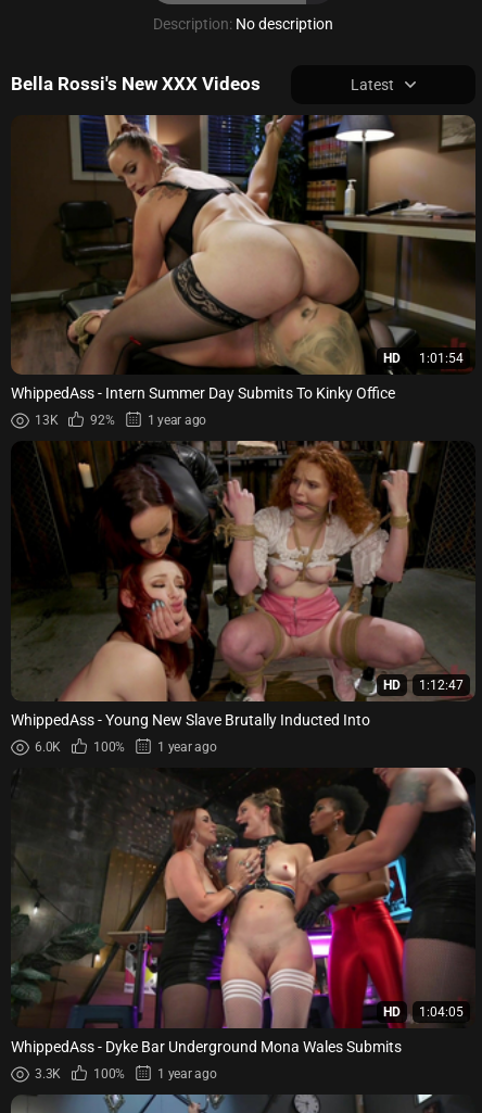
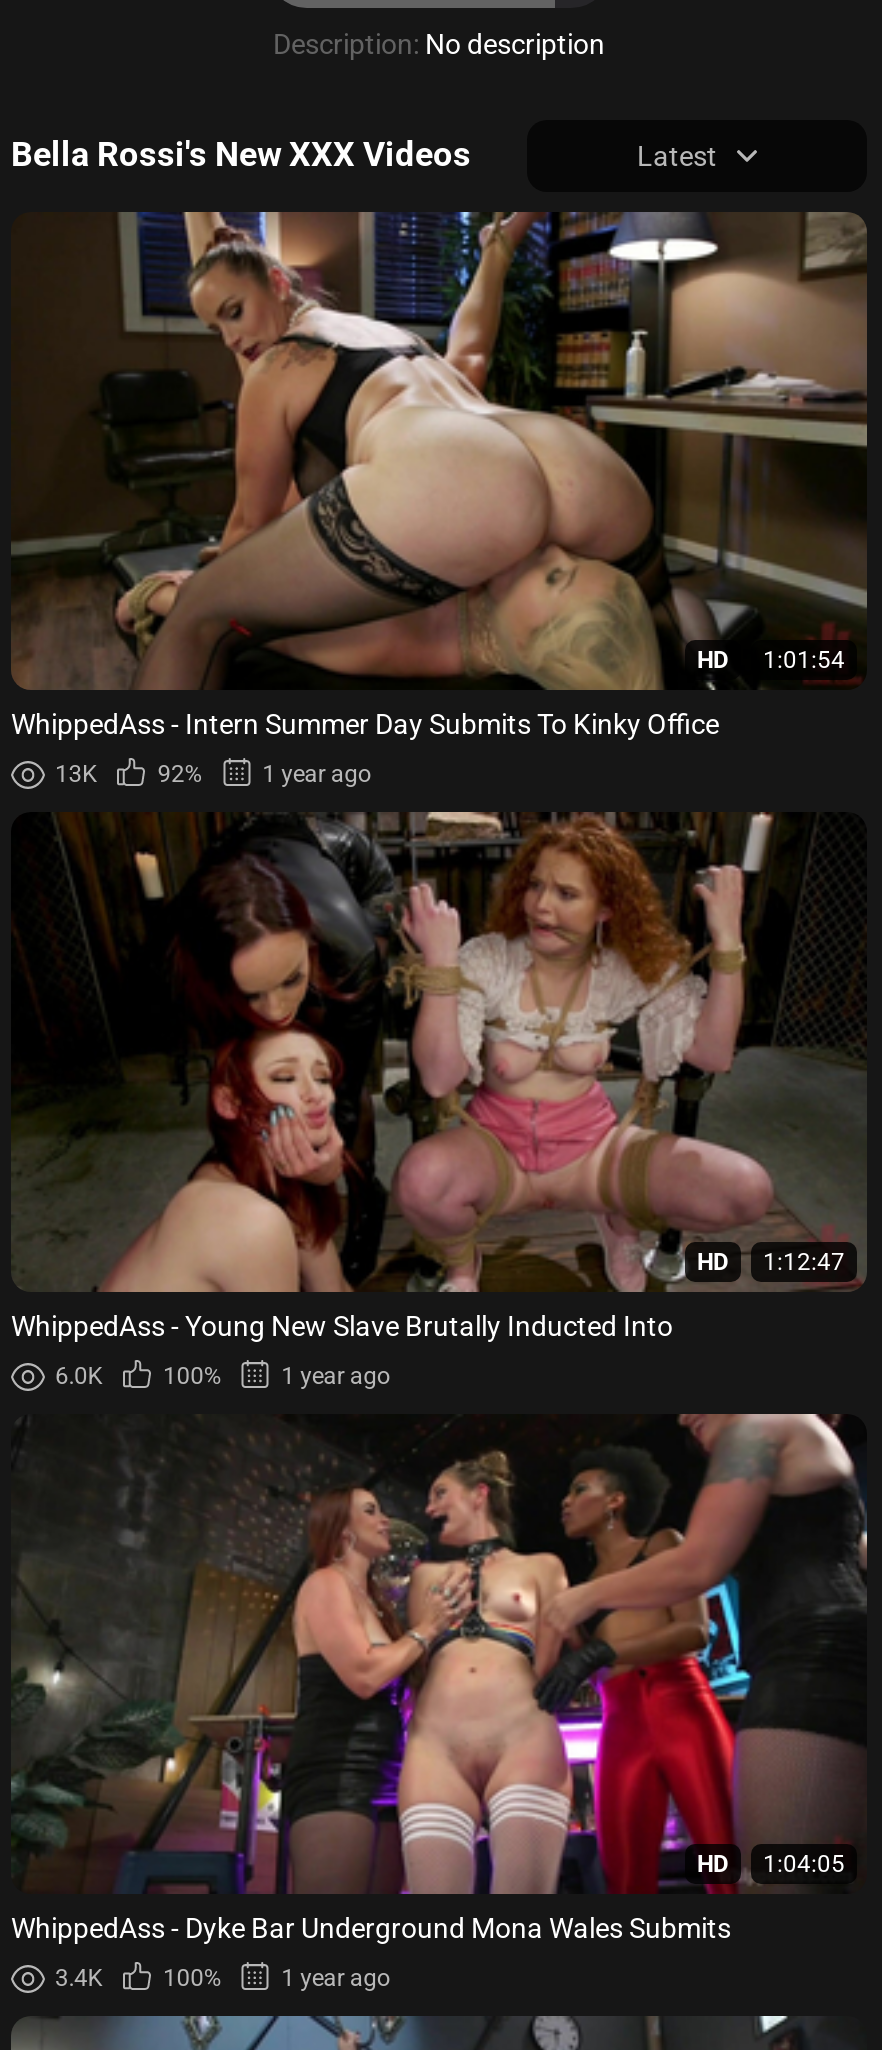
- 3.3K
+ 3.4K
